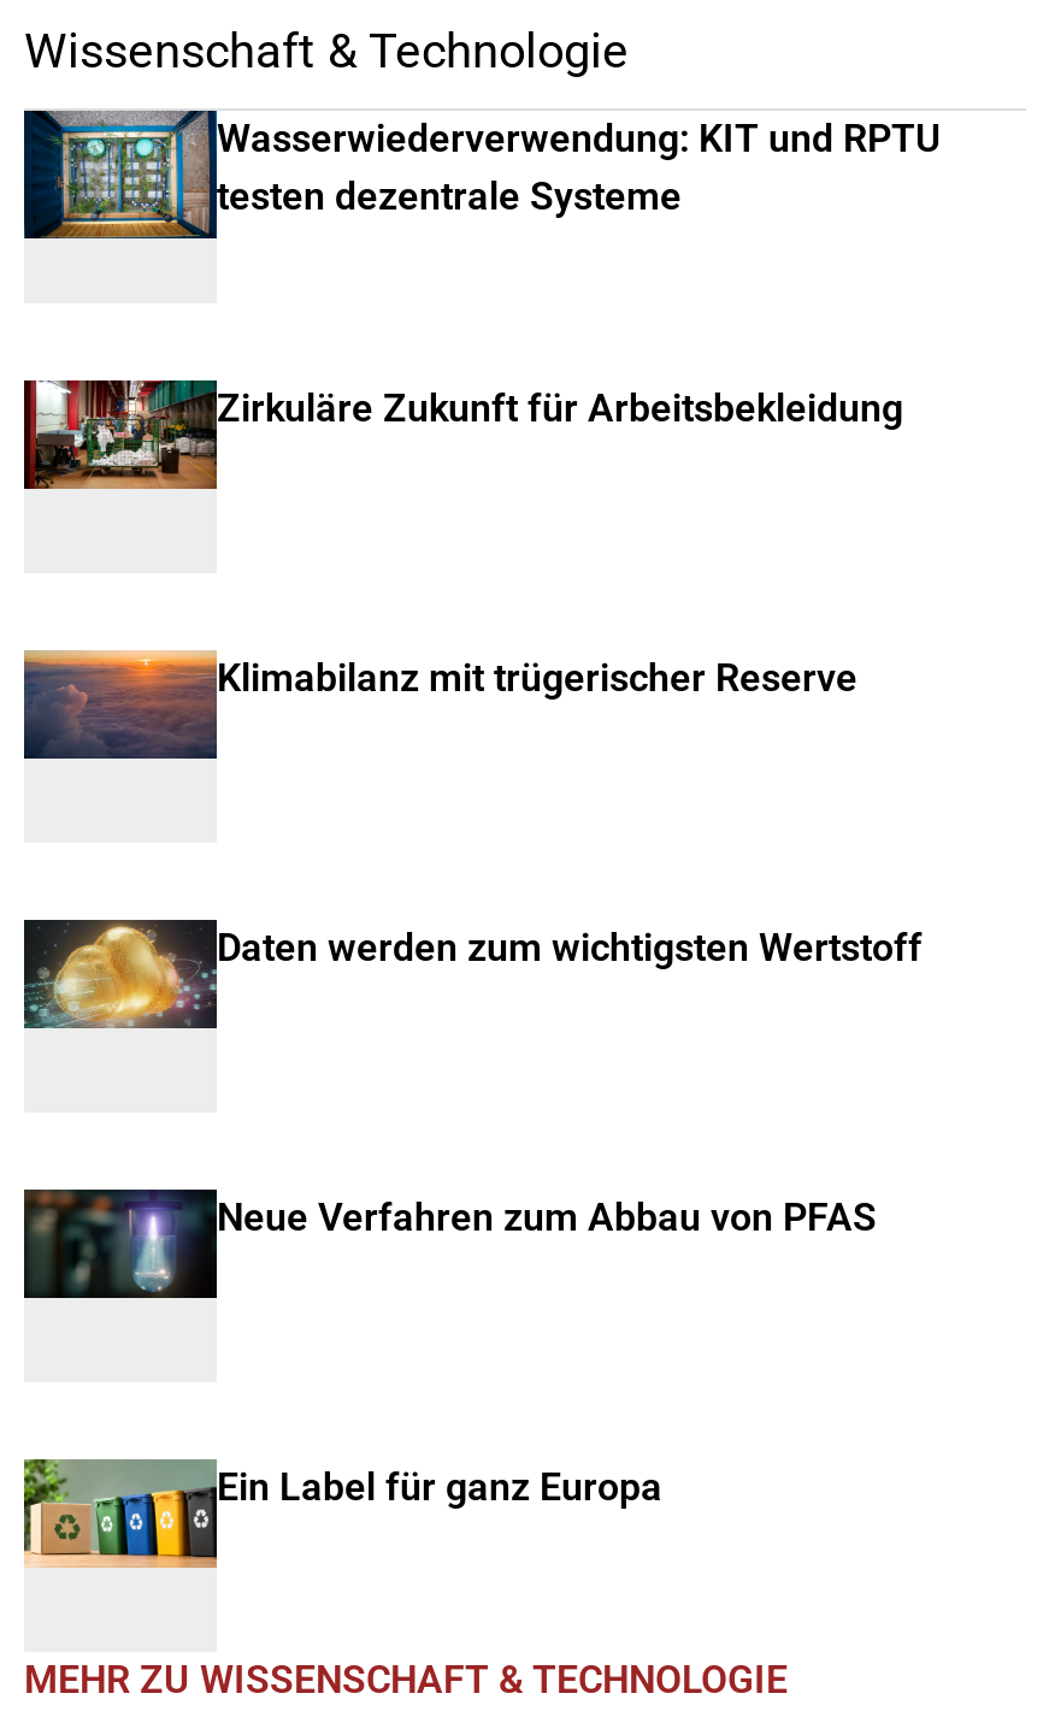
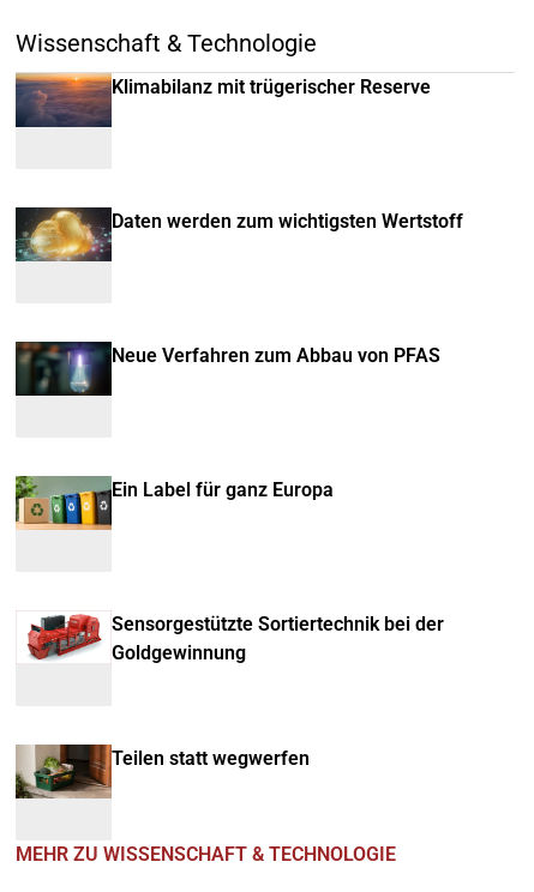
- [image]
- Wasserwiederverwendung: KIT und RPTU
- testen dezentrale Systeme

- [image]
- Zirkuläre Zukunft für Arbeitsbekleidung

moved up: [image] | Klimabilanz mit trügerischer Reserve | Daten werden zum wichtigsten Wertstoff | Neue Verfahren zum Abbau von PFAS | Ein Label für ganz Europa

moved up: [image]

+ [image]
+ Teilen statt wegwerfen

+ [image]
+ Sensorgestützte Sortiertechnik bei der
+ Goldgewinnung
